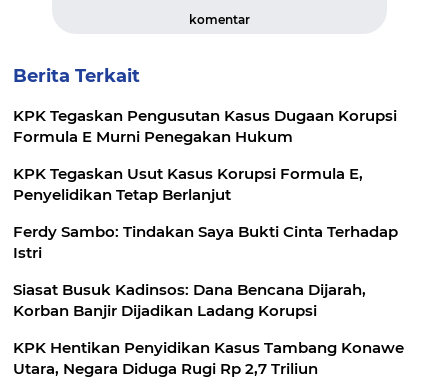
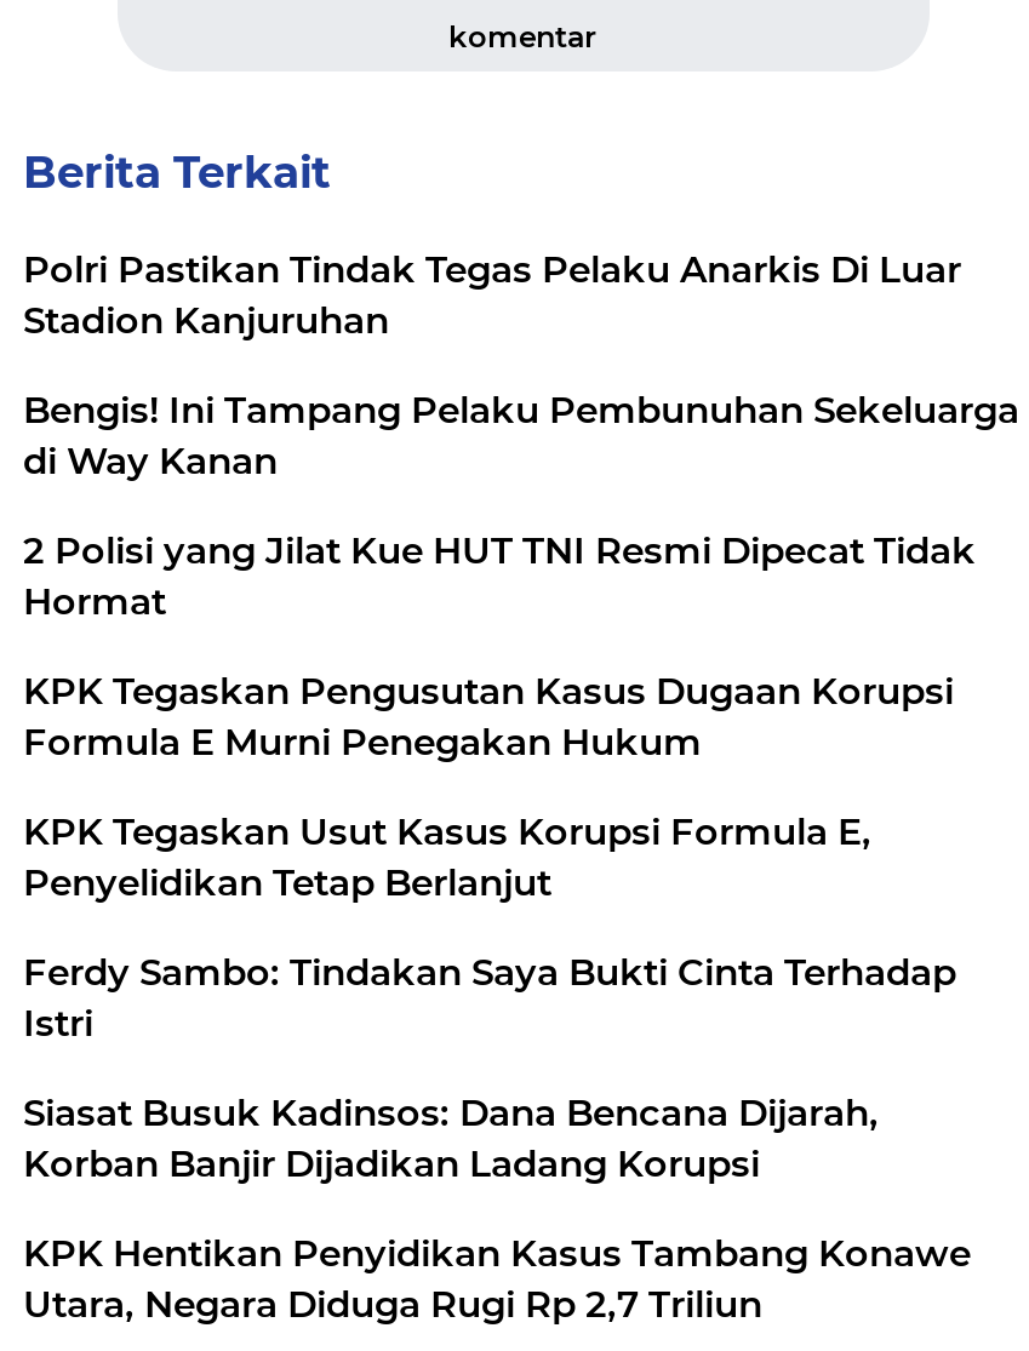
+ Polri Pastikan Tindak Tegas Pelaku Anarkis Di Luar
+ Stadion Kanjuruhan
+ Bengis! Ini Tampang Pelaku Pembunuhan Sekeluarga
+ di Way Kanan
+ 2 Polisi yang Jilat Kue HUT TNI Resmi Dipecat Tidak
+ Hormat
